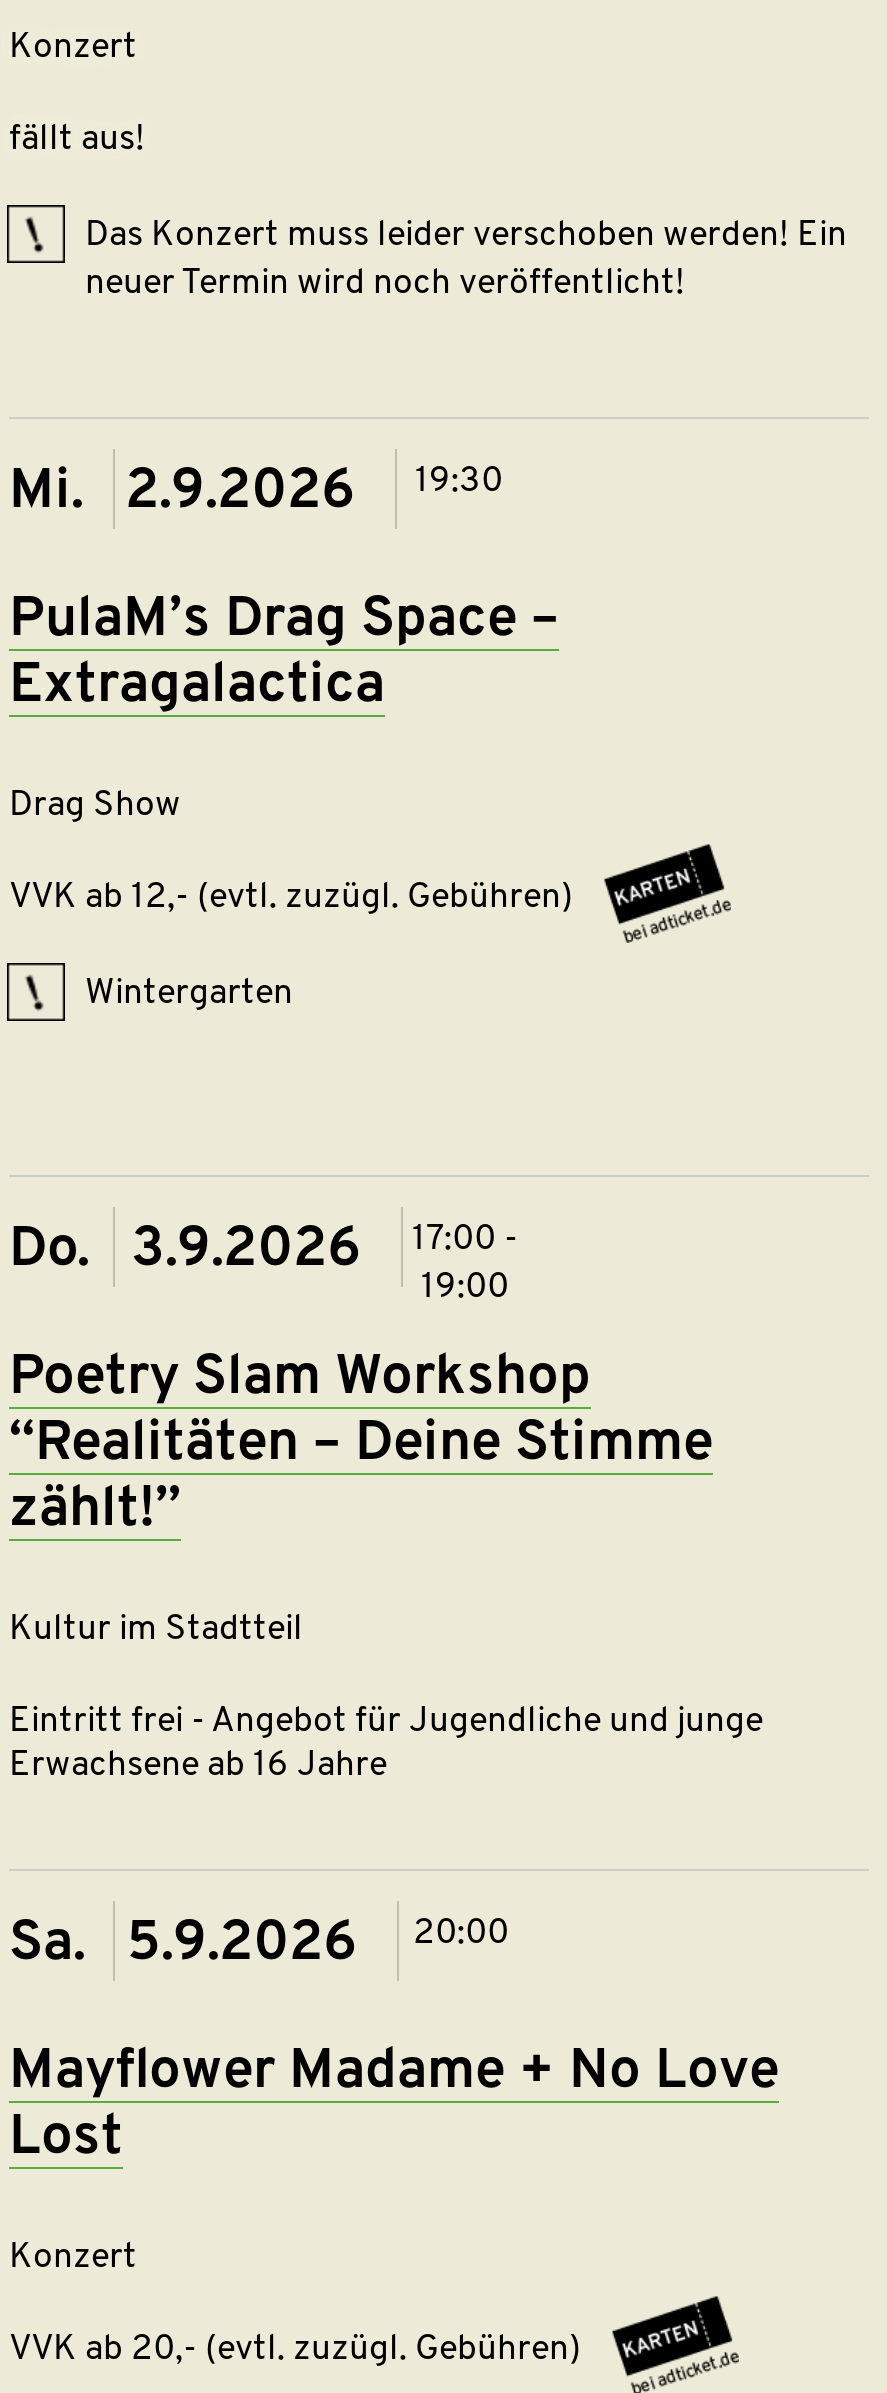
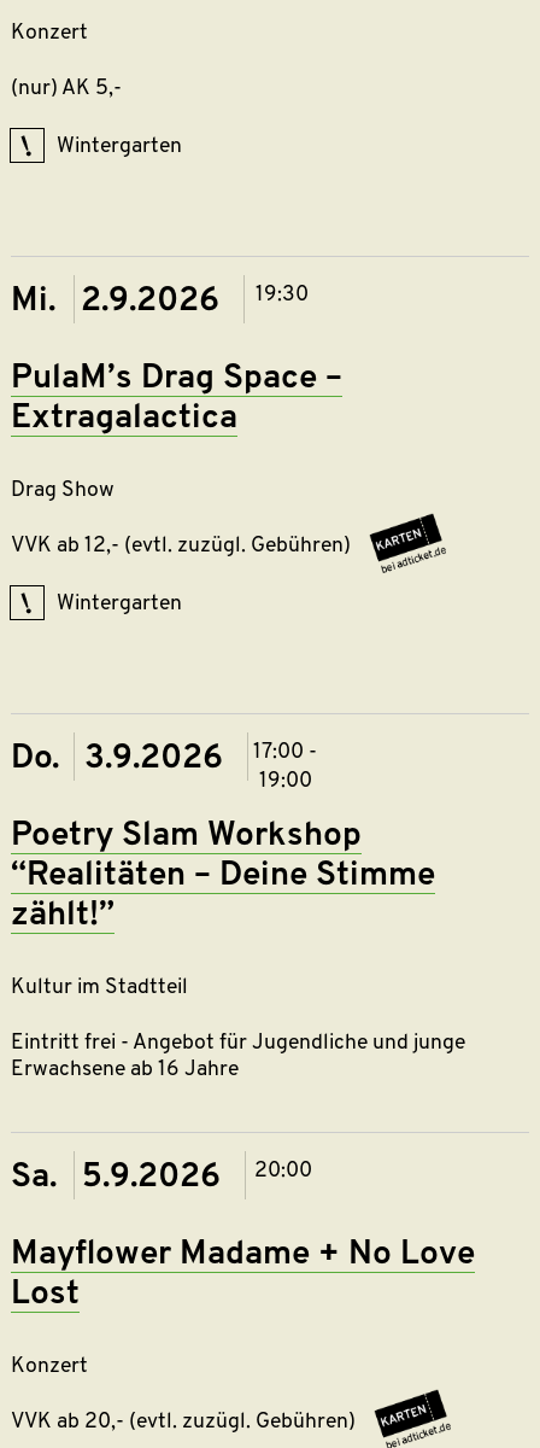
- fällt aus!
+ (nur) AK 5,-

- Das Konzert muss leider verschoben werden! Ein
- neuer Termin wird noch veröffentlicht!
+ Wintergarten
